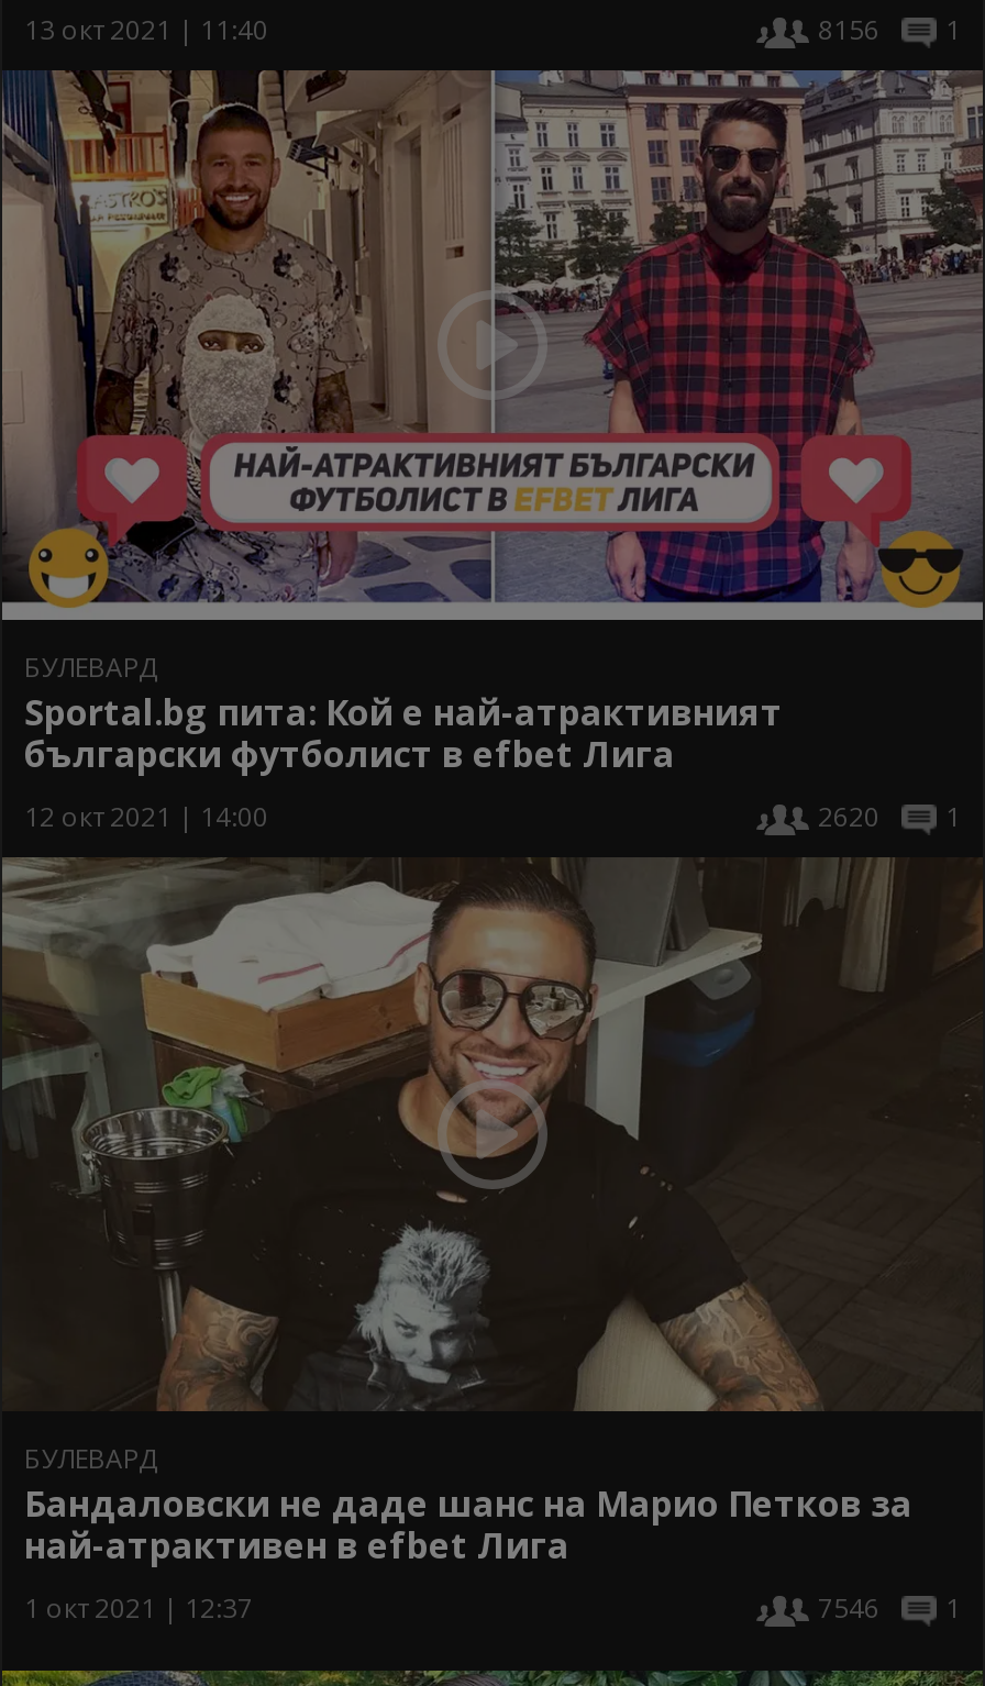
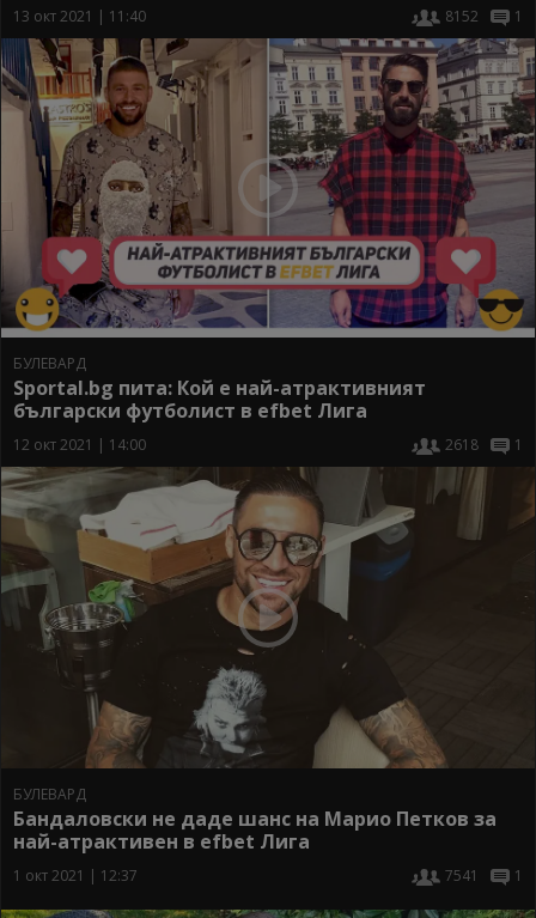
- 8156 1
+ 8152 1

- 2620 1
+ 2618 1

- 7546 1
+ 7541 1
